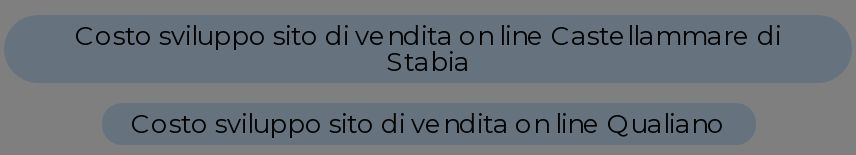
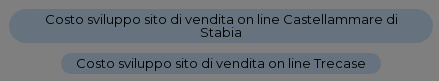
- Costo sviluppo sito di vendita on line Qualiano
+ Costo sviluppo sito di vendita on line Trecase
